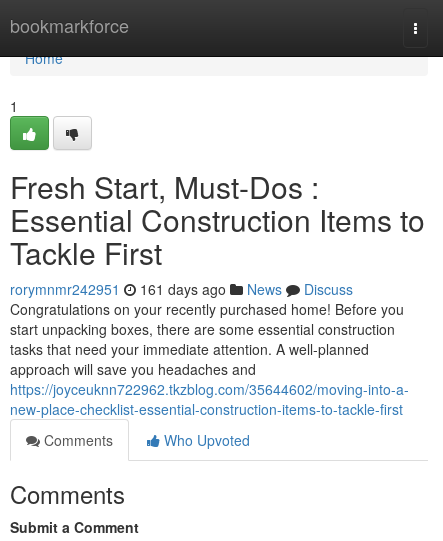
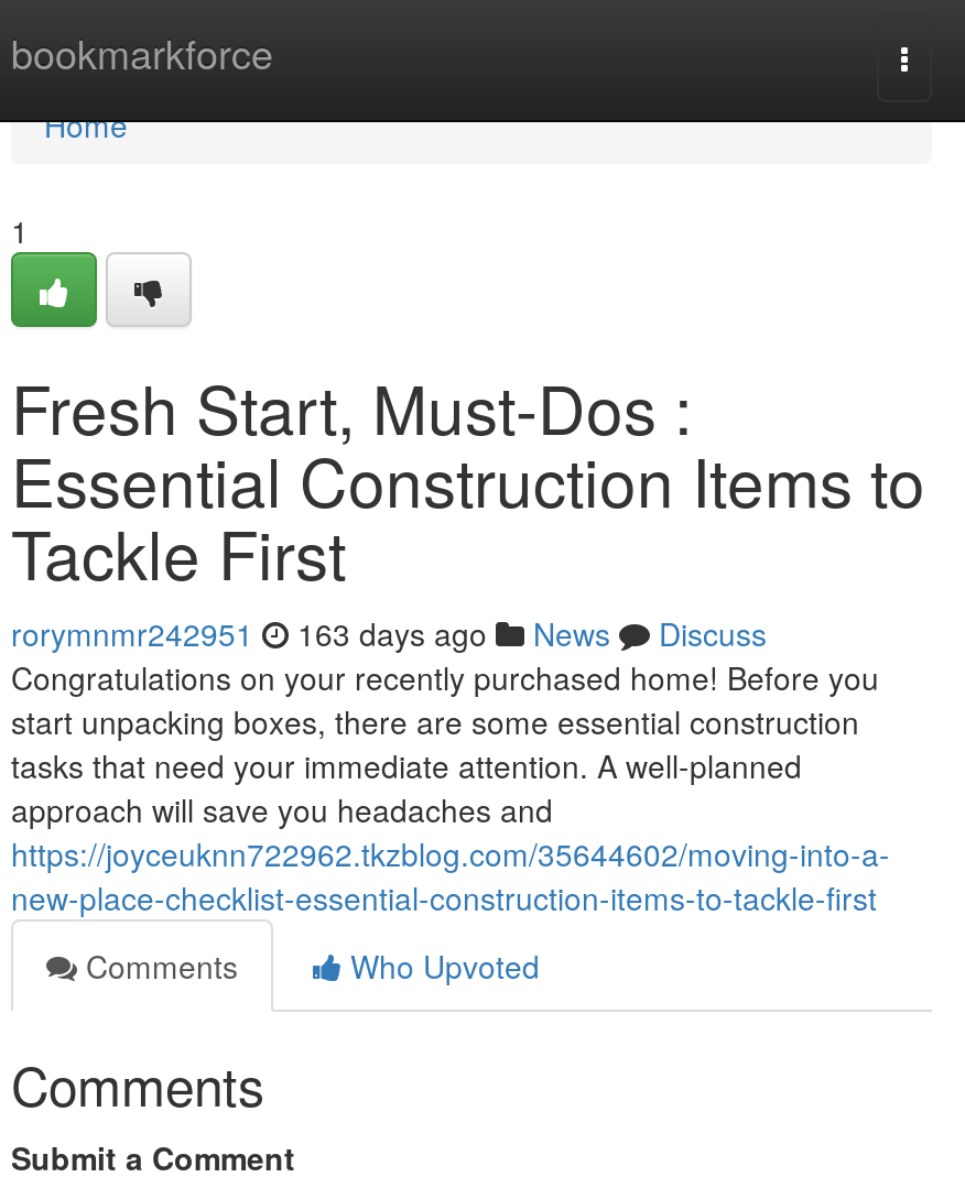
- rorymnmr242951 161 days ago News Discuss
+ rorymnmr242951 163 days ago News Discuss
